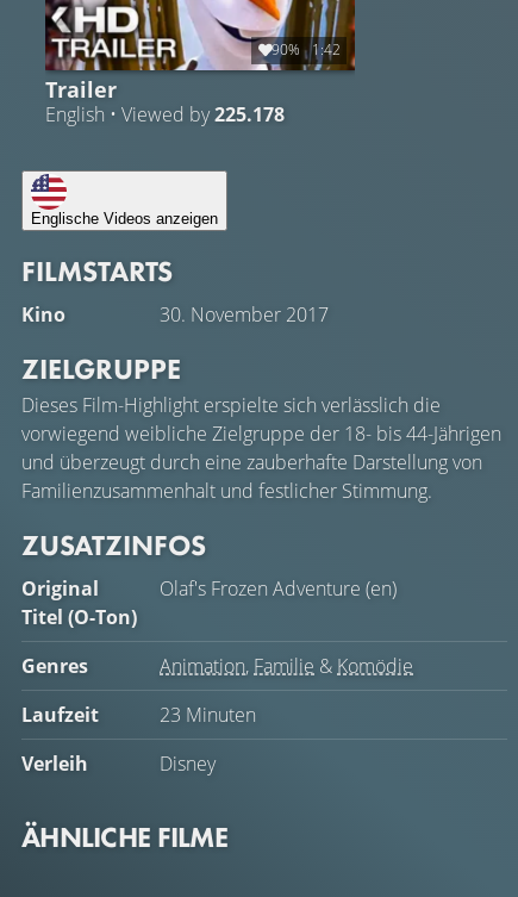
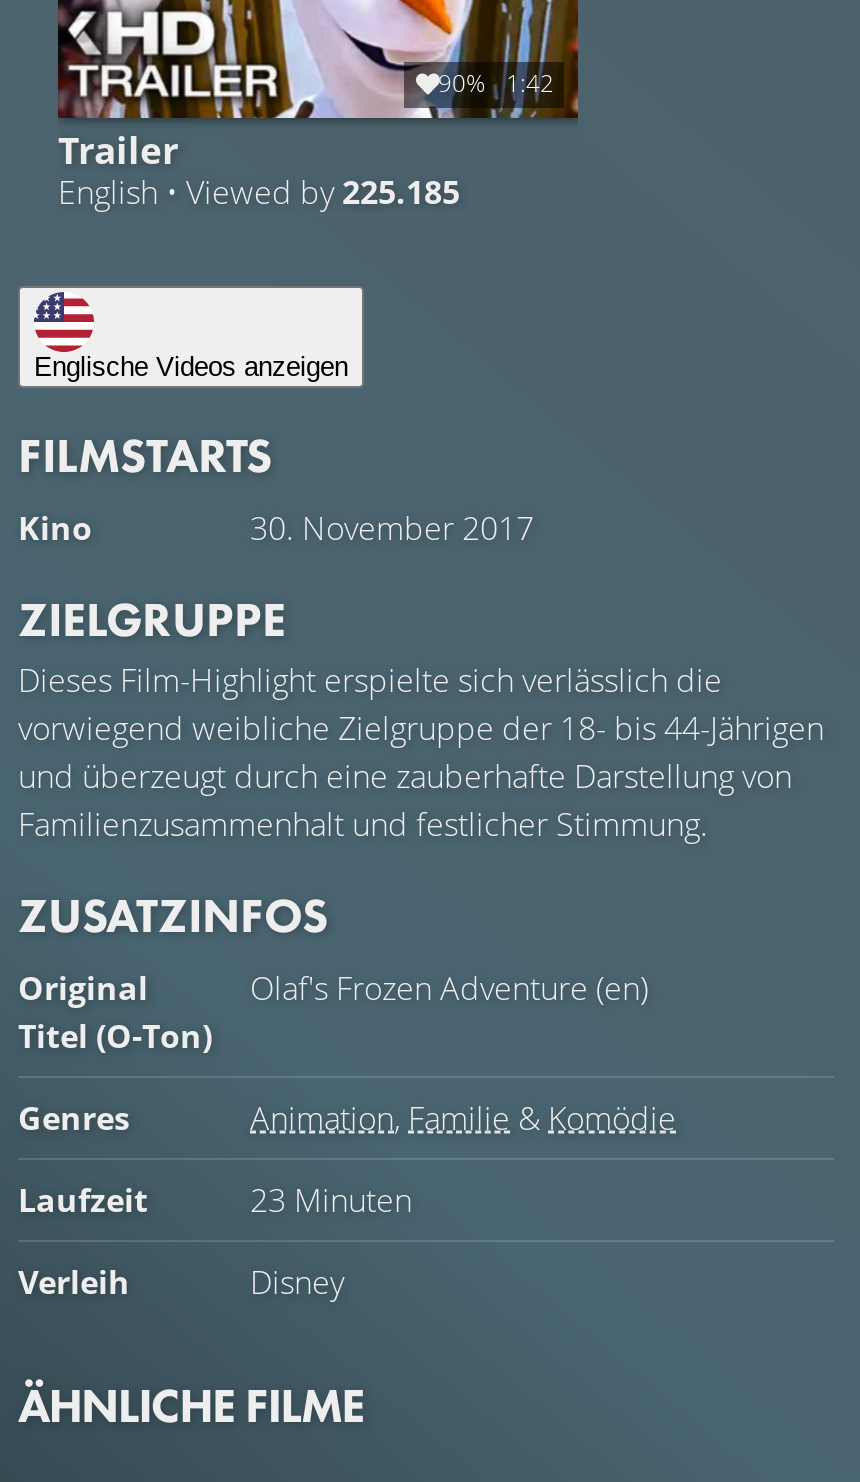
- English • Viewed by 225.178
+ English • Viewed by 225.185
